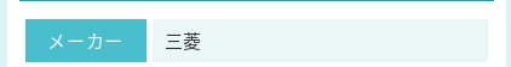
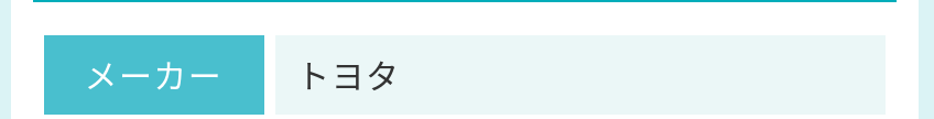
- 三菱
+ トヨタ
